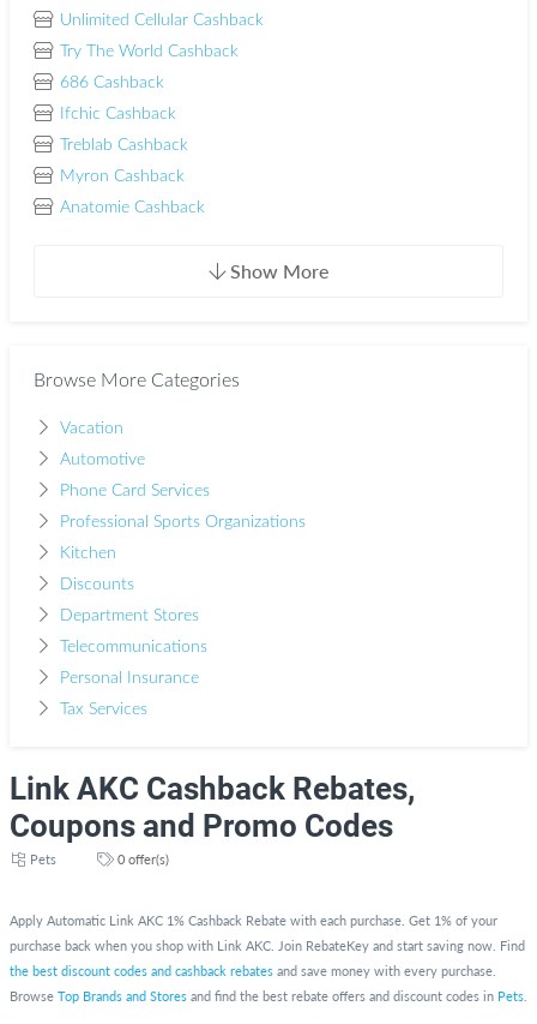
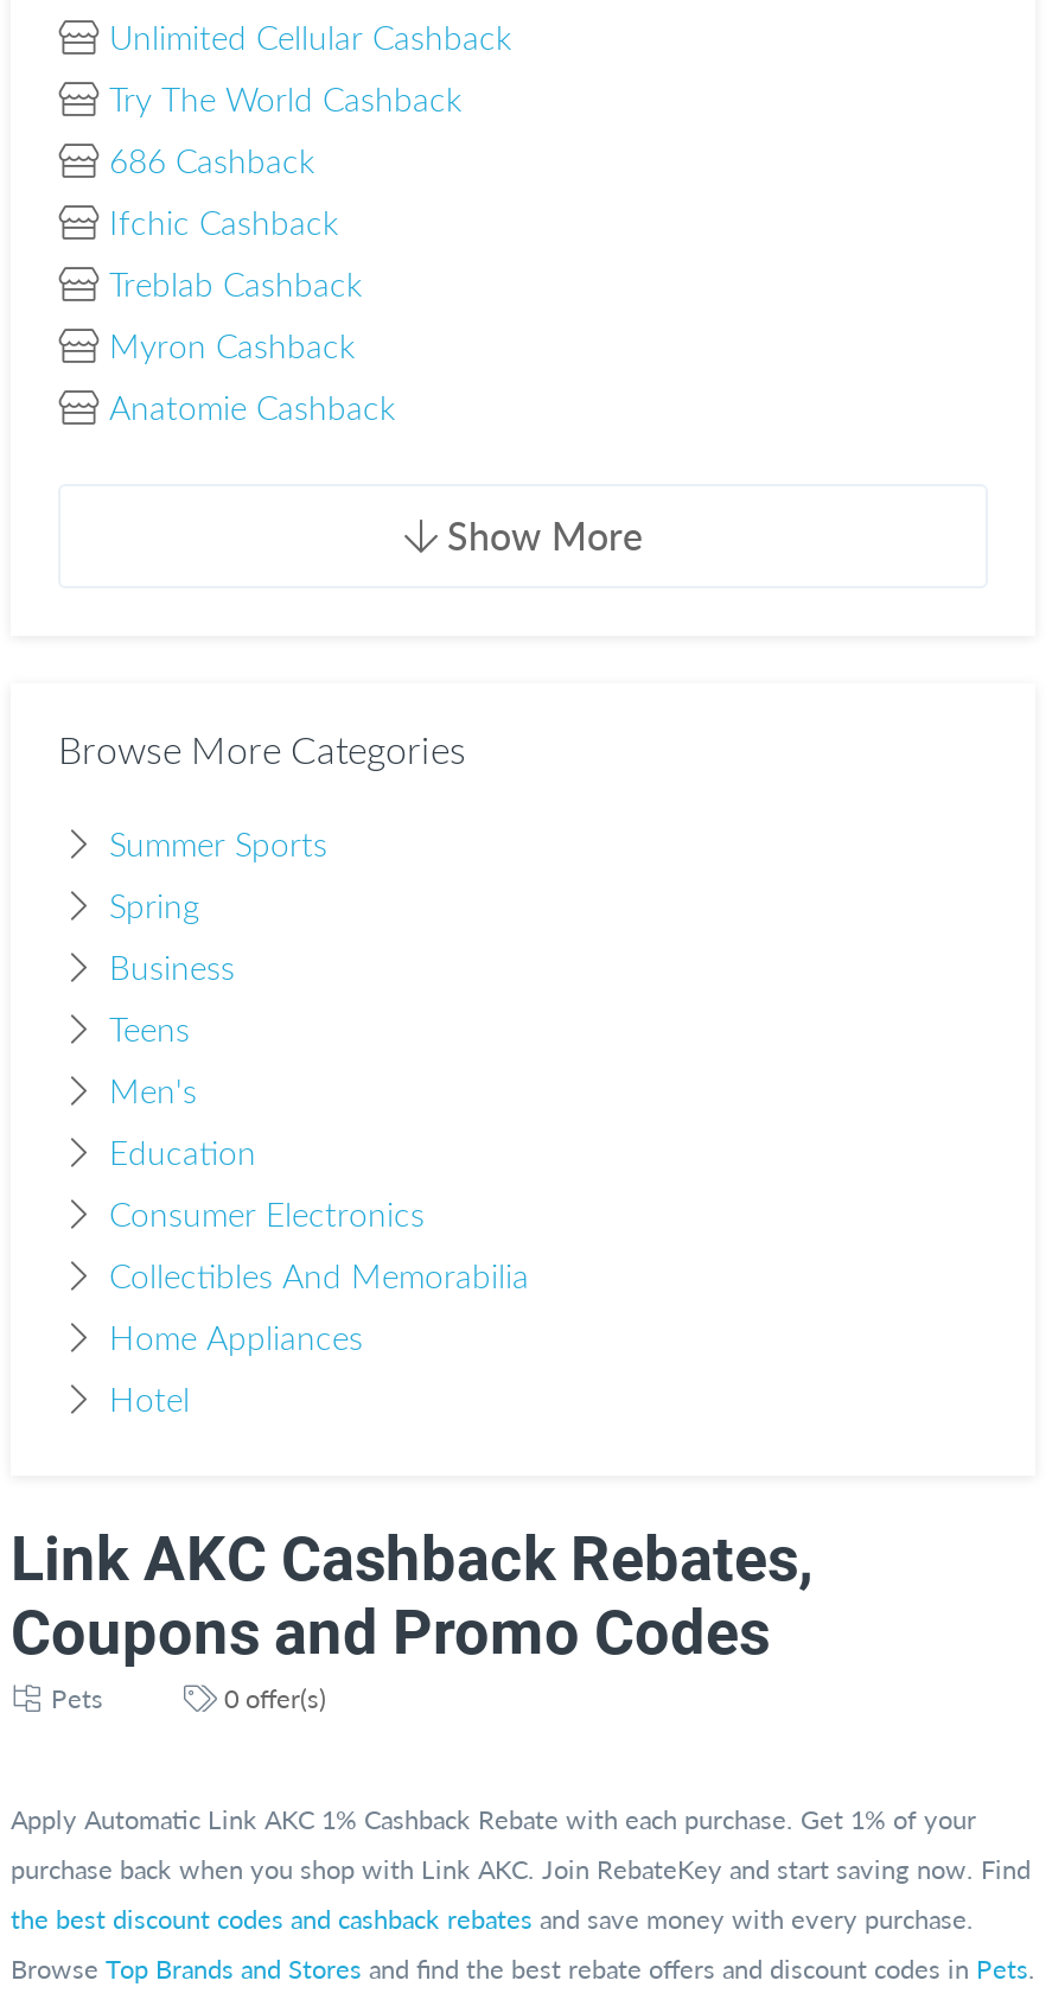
- Vacation
+ Summer Sports

- Automotive
+ Spring

- Phone Card Services
+ Business

- Professional Sports Organizations
+ Teens

- Kitchen
+ Men's

- Discounts
+ Education

- Department Stores
+ Consumer Electronics

- Telecommunications
+ Collectibles And Memorabilia

- Personal Insurance
+ Home Appliances

- Tax Services
+ Hotel
